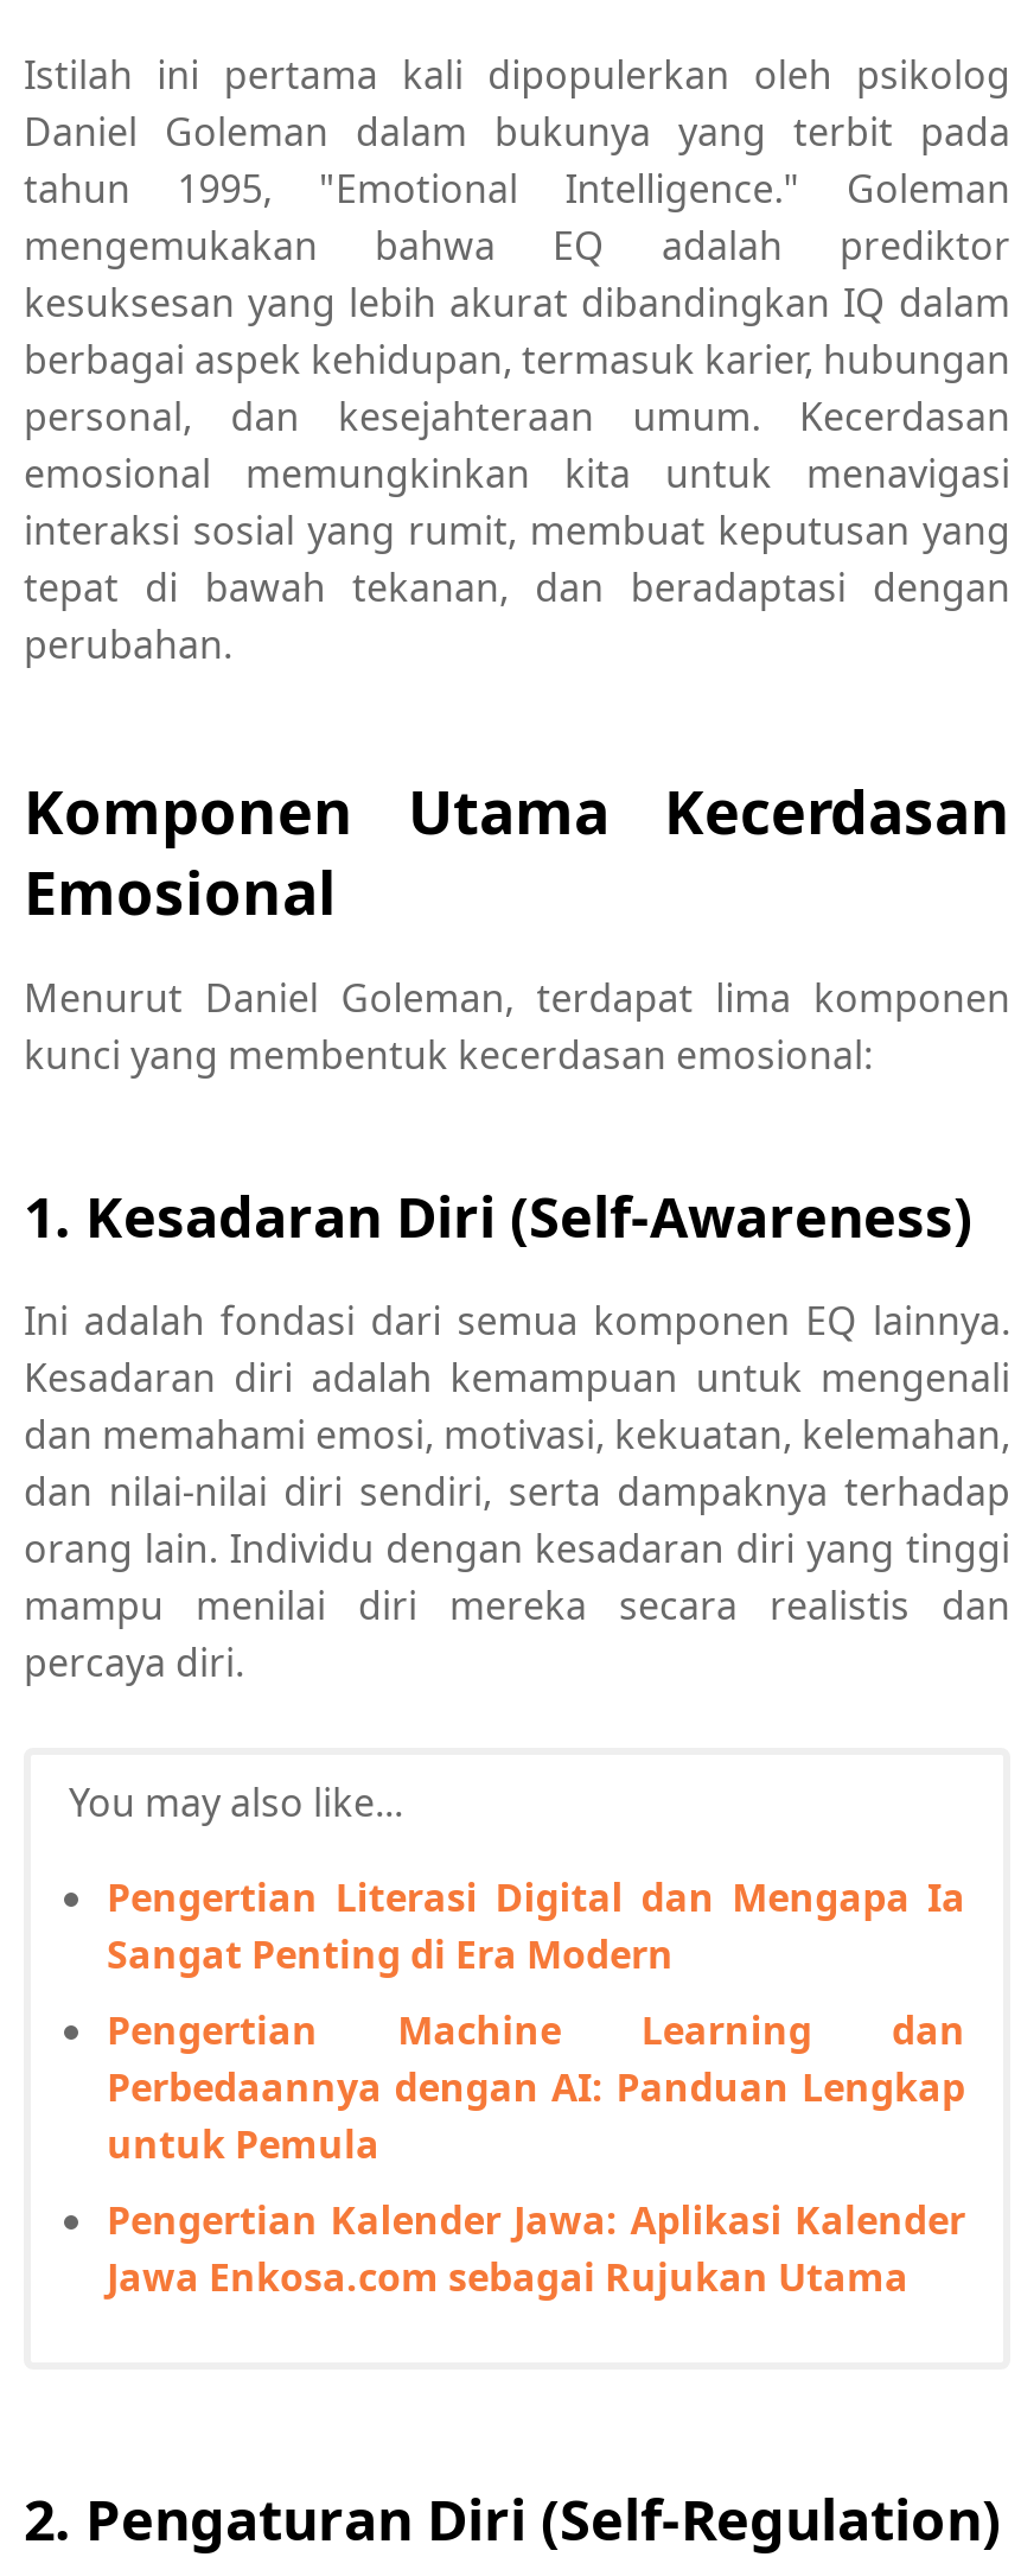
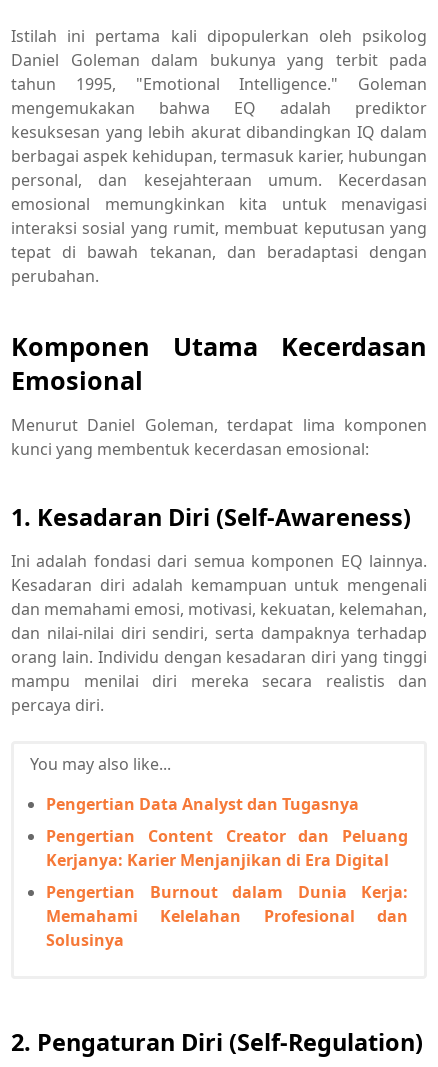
- Pengertian Literasi Digital dan Mengapa Ia
- Sangat Penting di Era Modern
+ Pengertian Data Analyst dan Tugasnya

- Pengertian Machine Learning dan
- Perbedaannya dengan AI: Panduan Lengkap
- untuk Pemula
+ Pengertian Content Creator dan Peluang
+ Kerjanya: Karier Menjanjikan di Era Digital

- Pengertian Kalender Jawa: Aplikasi Kalender
- Jawa Enkosa.com sebagai Rujukan Utama
+ Pengertian Burnout dalam Dunia Kerja:
+ Memahami Kelelahan Profesional dan
+ Solusinya
